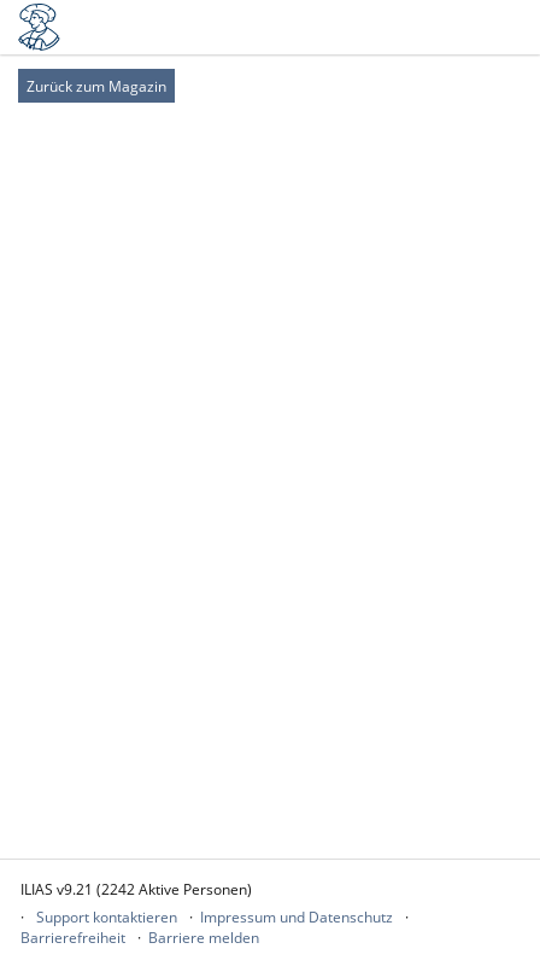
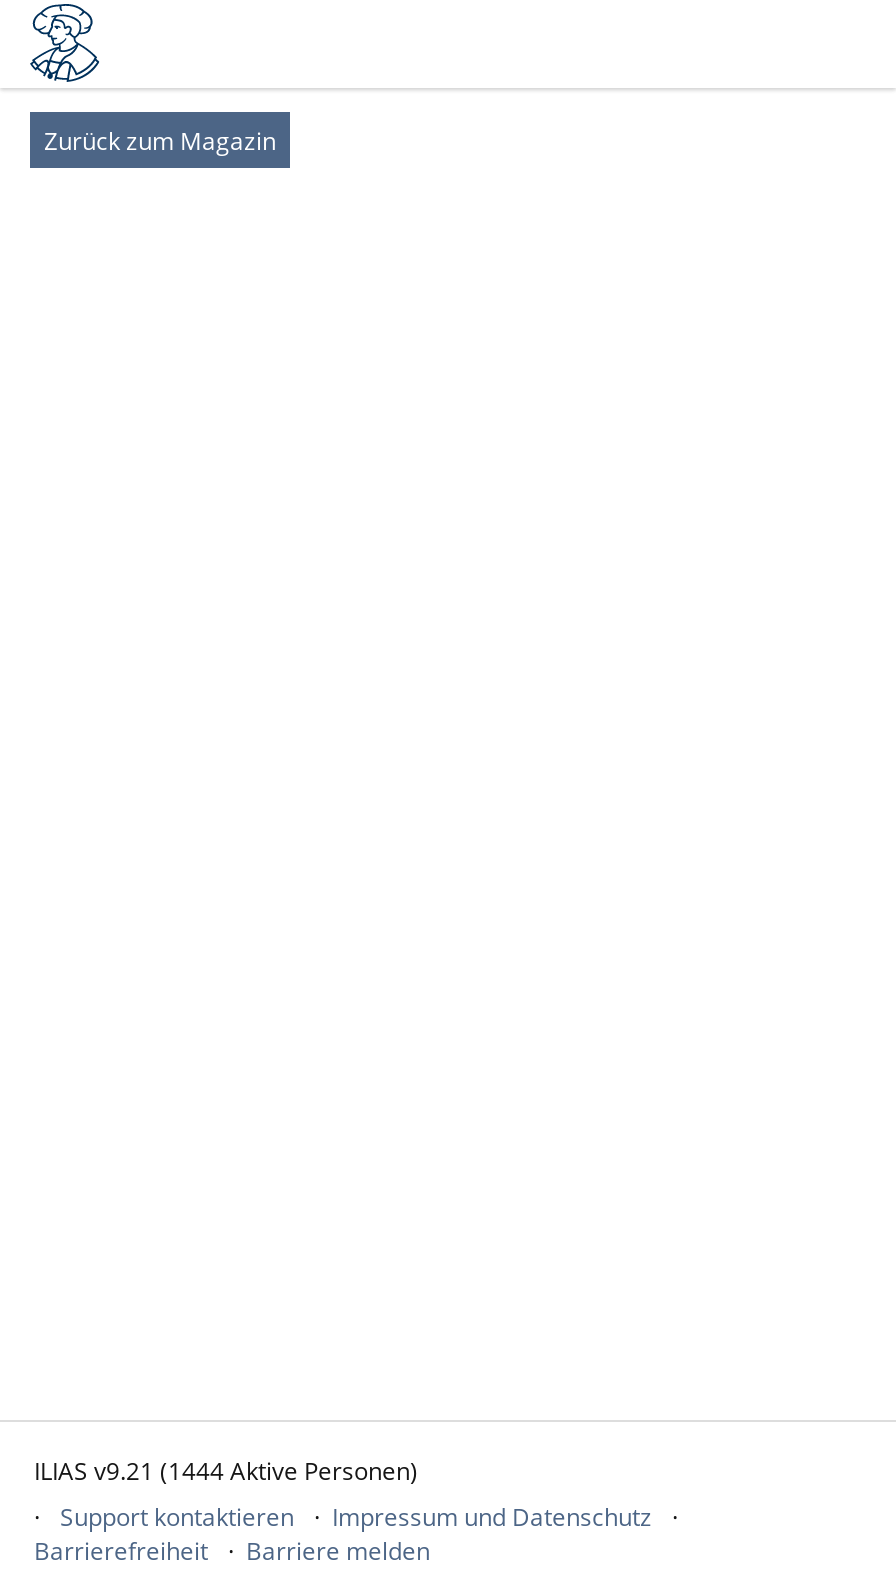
- ILIAS v9.21 (2242 Aktive Personen)
+ ILIAS v9.21 (1444 Aktive Personen)
